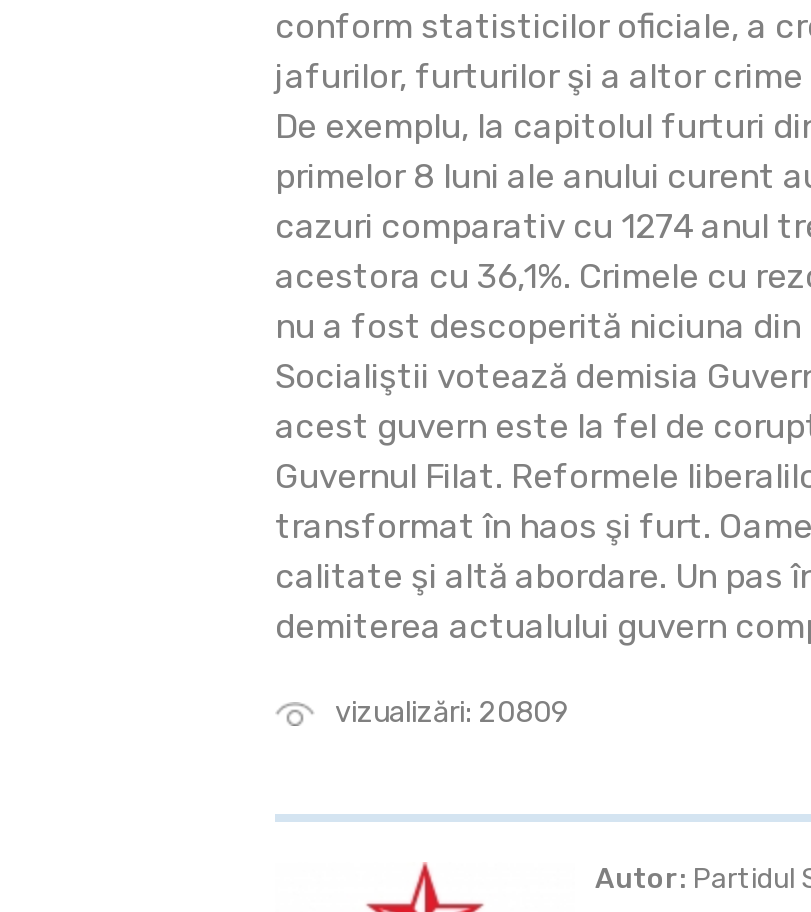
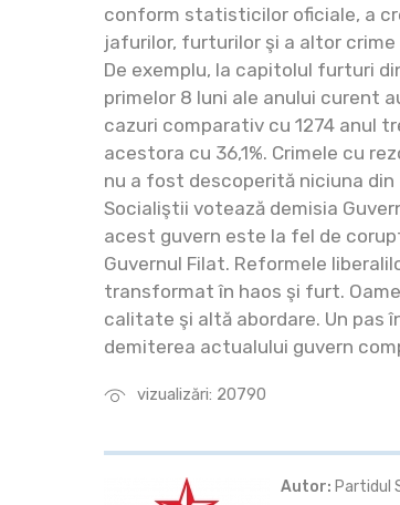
- vizualizări: 20809
+ vizualizări: 20790
